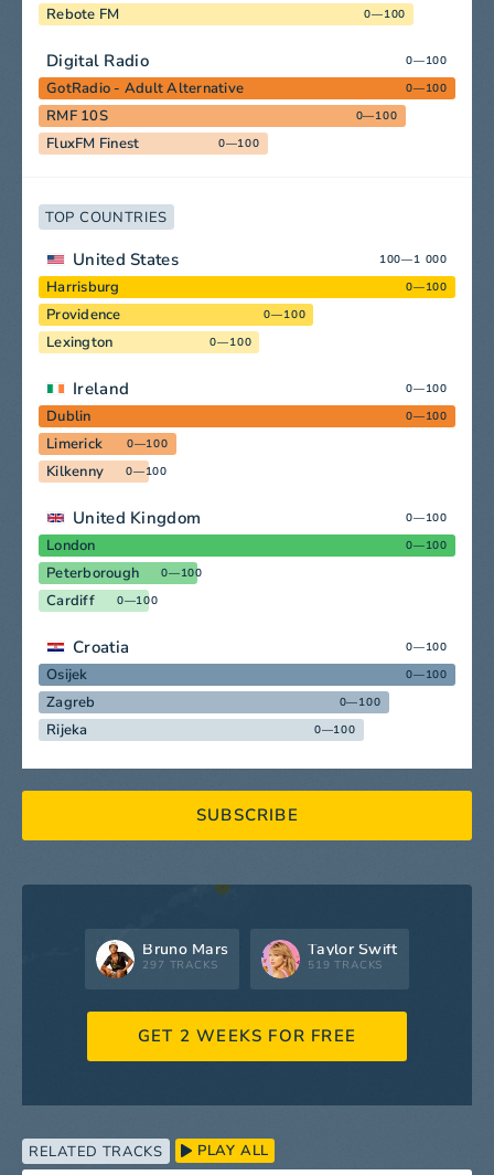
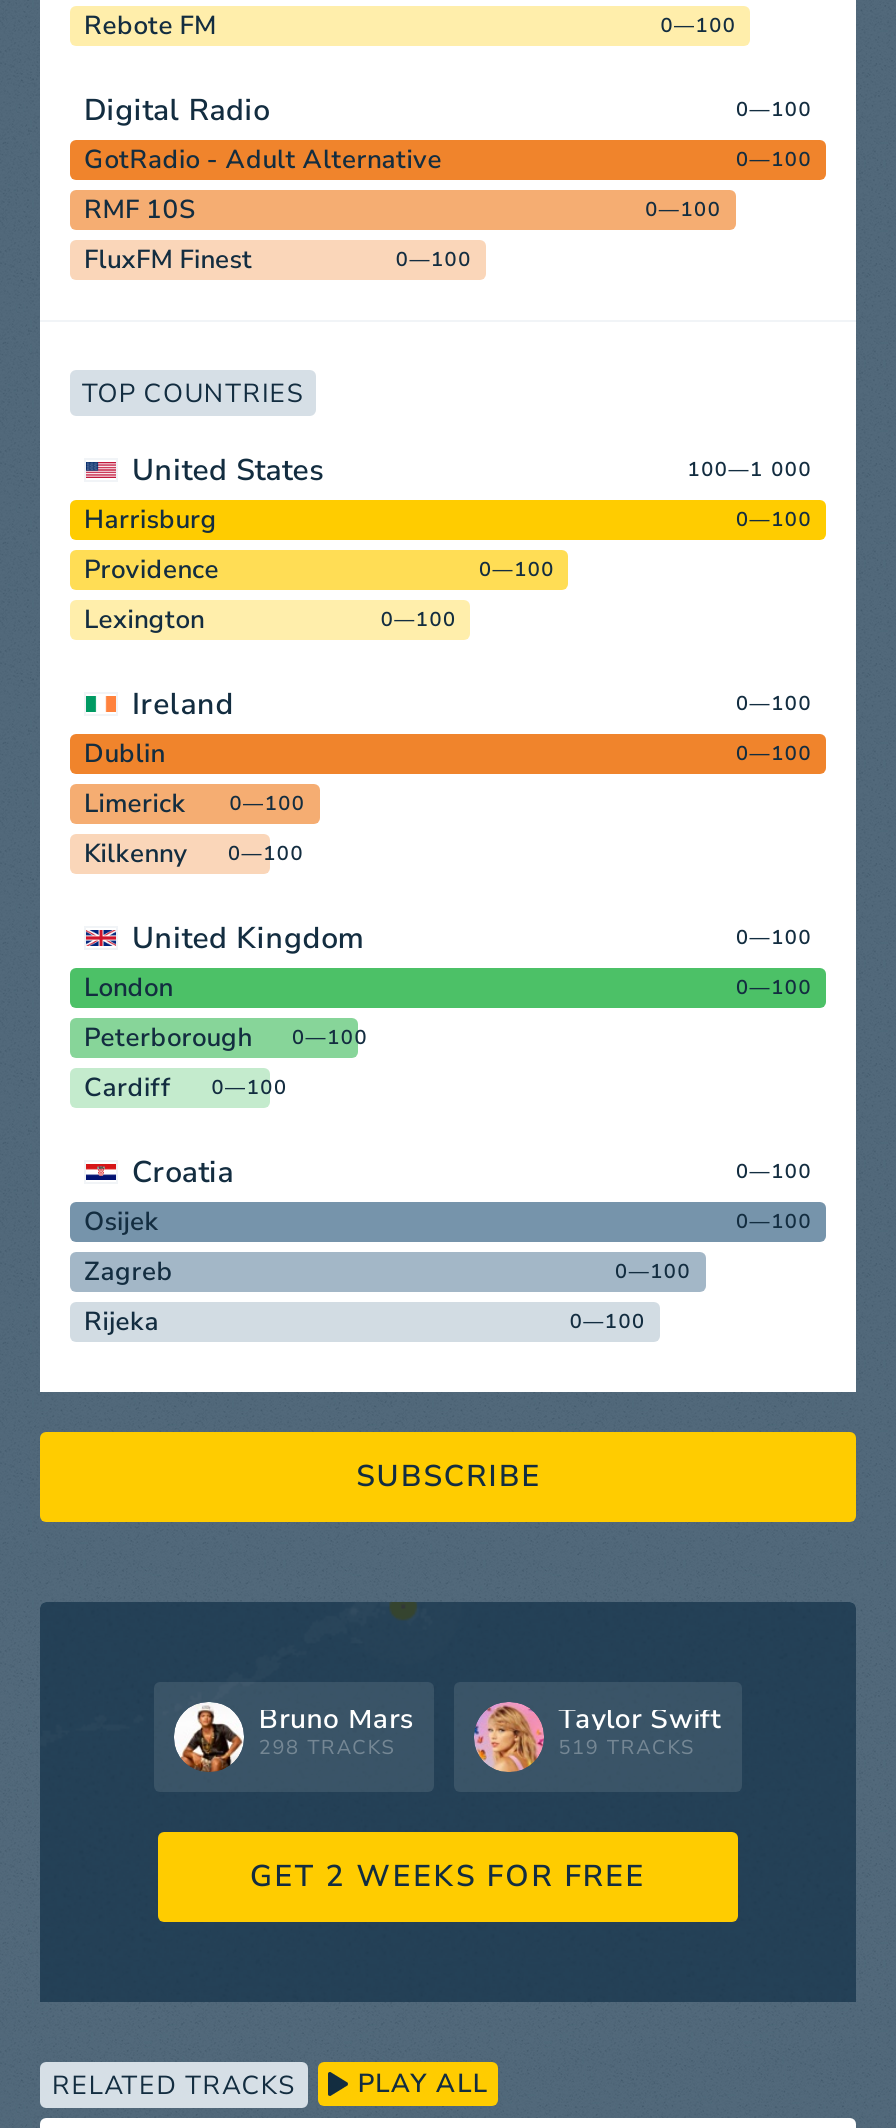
- 297 TRACKS
+ 298 TRACKS
